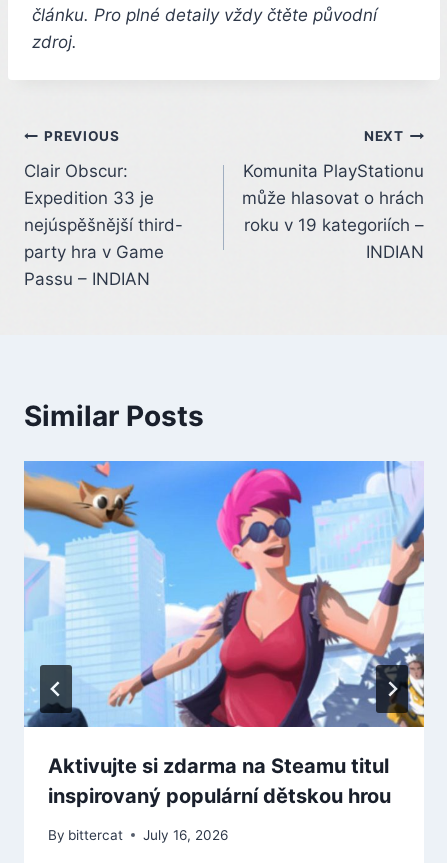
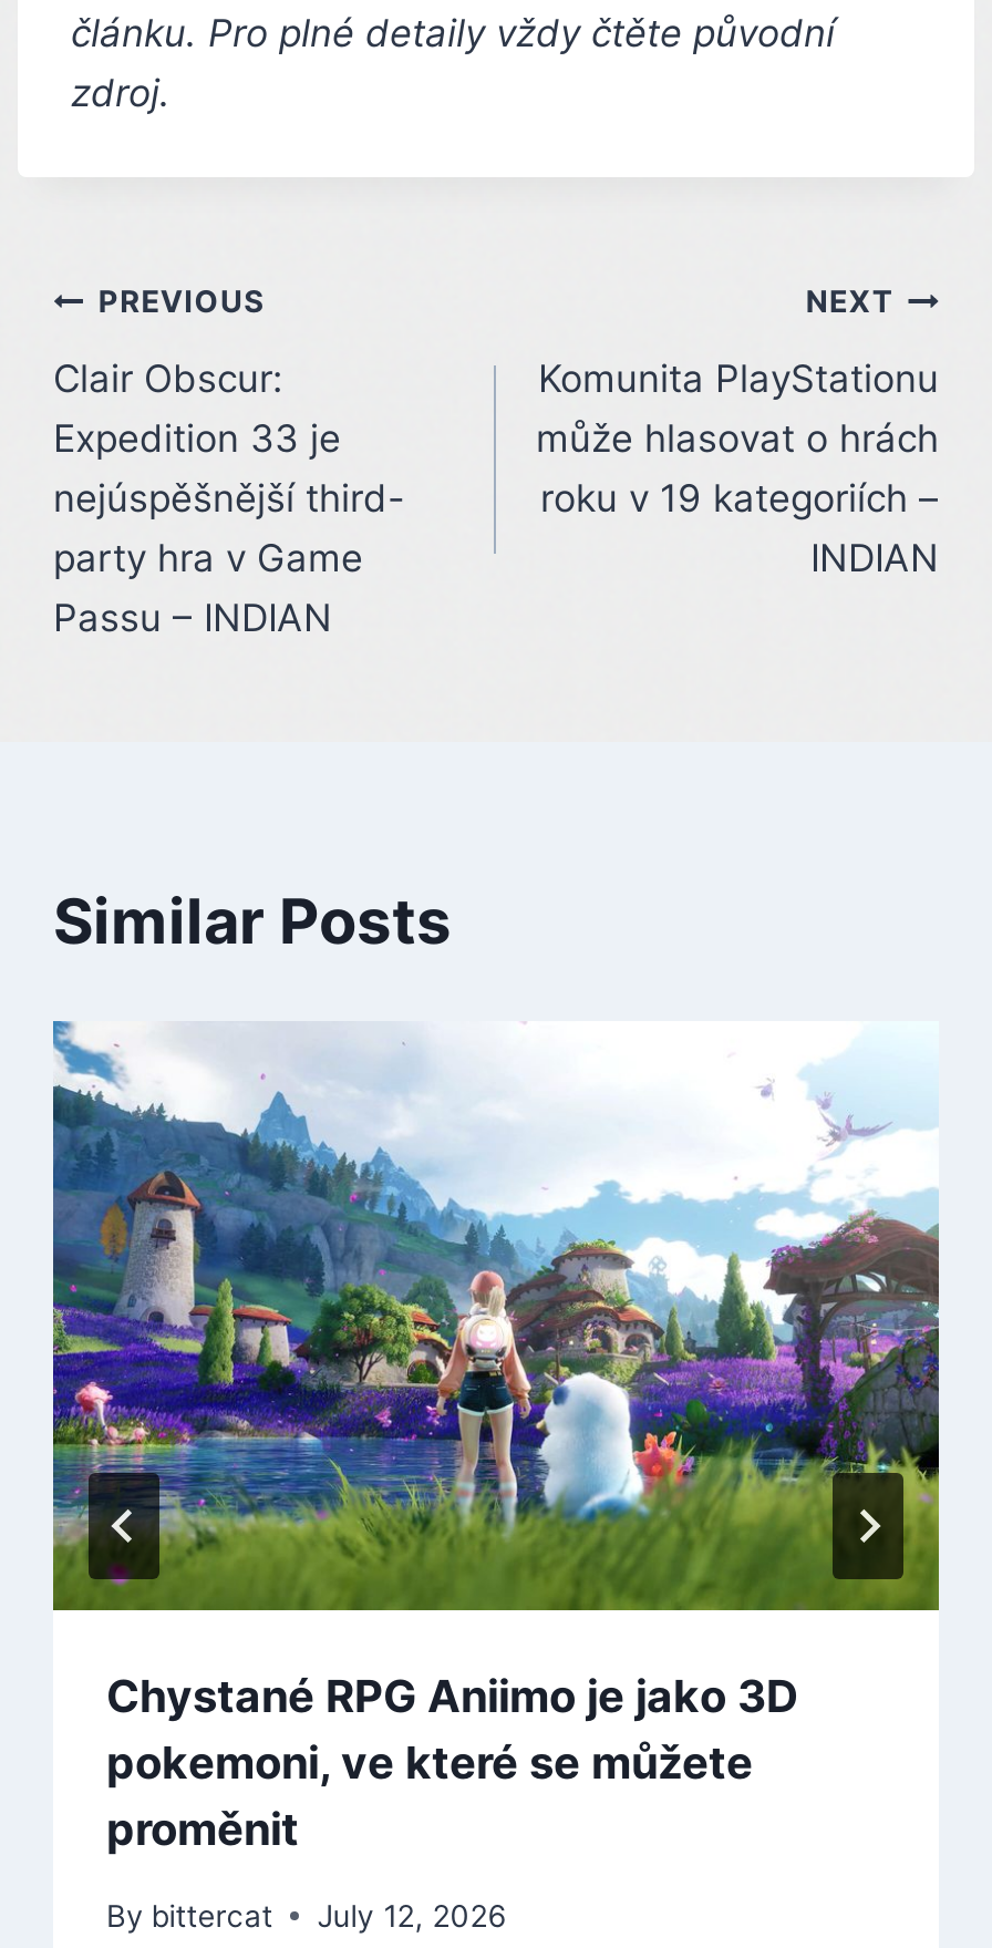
- [image]
- Aktivujte si zdarma na Steamu titul
- inspirovaný populární dětskou hrou
+ [image]
+ Chystané RPG Aniimo je jako 3D
+ pokemoni, ve které se můžete
+ proměnit

- By bittercat July 16, 2026
+ By bittercat July 12, 2026
